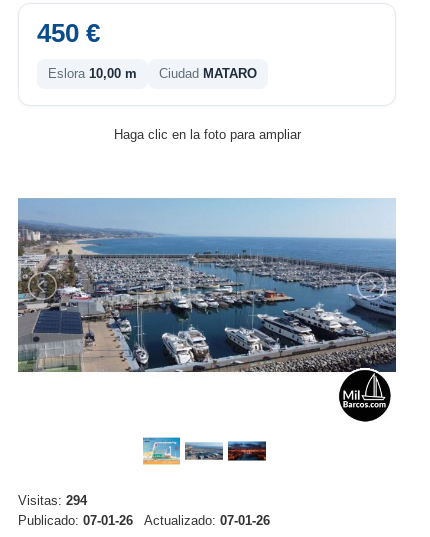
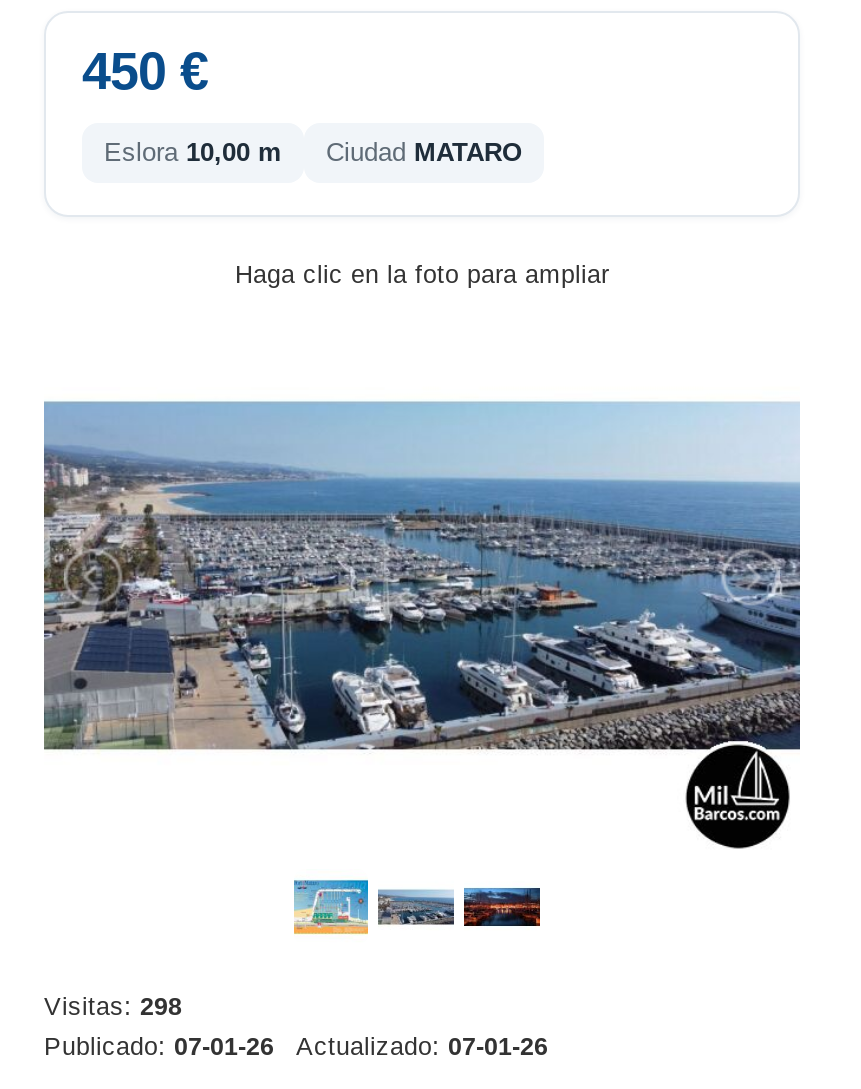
- Visitas: 294
+ Visitas: 298
